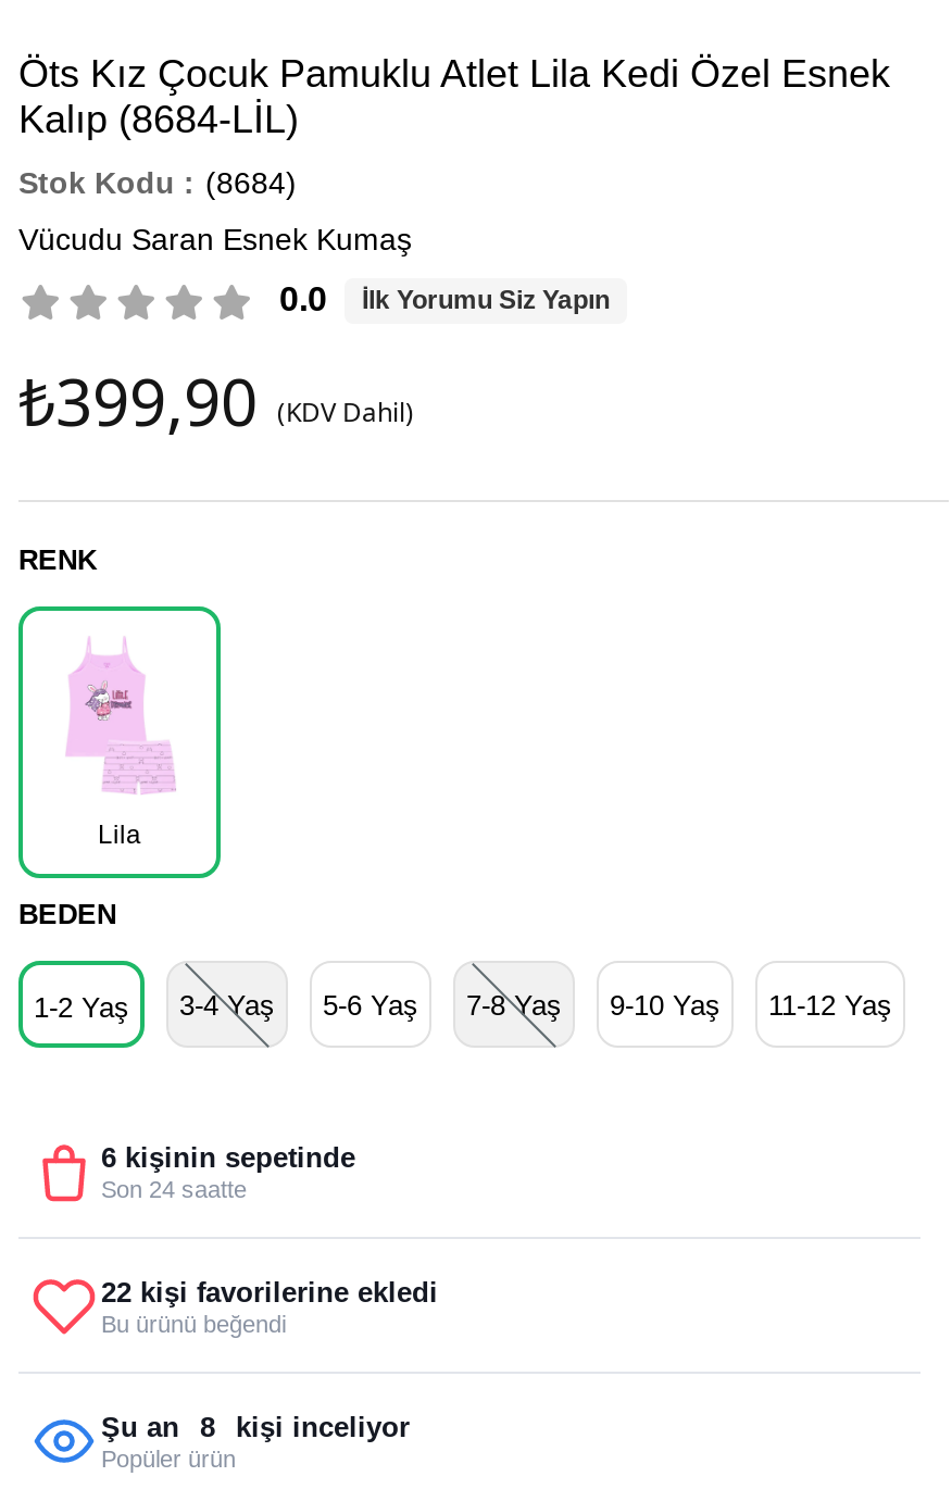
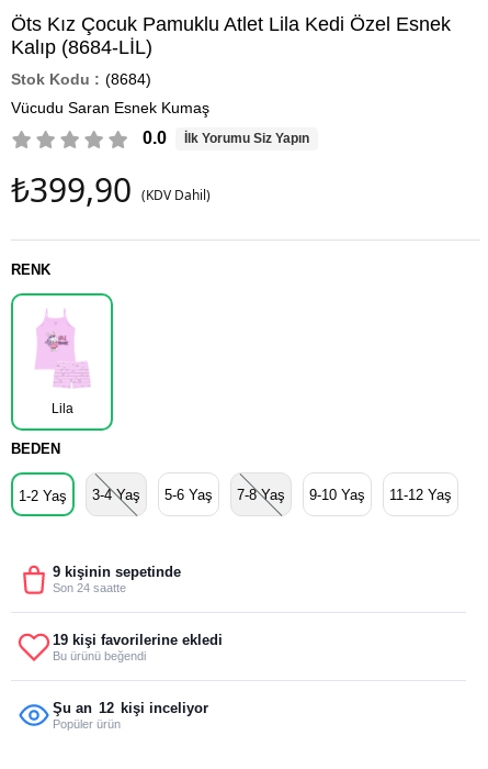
- 6 kişinin sepetinde
+ 9 kişinin sepetinde

- 22 kişi favorilerine ekledi
+ 19 kişi favorilerine ekledi

- Şu an 8 kişi inceliyor
+ Şu an 12 kişi inceliyor
